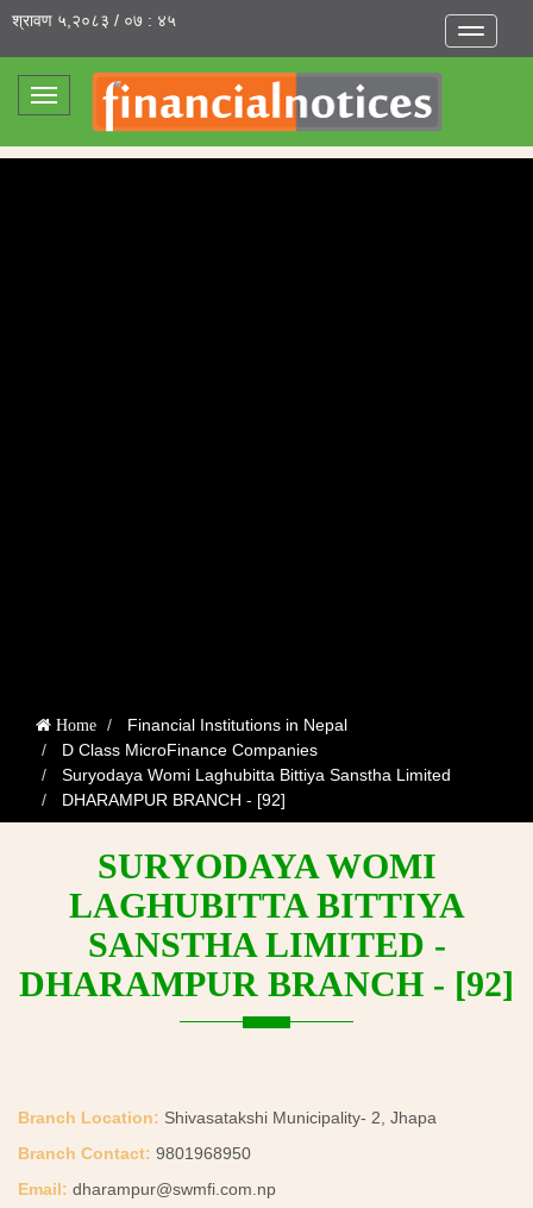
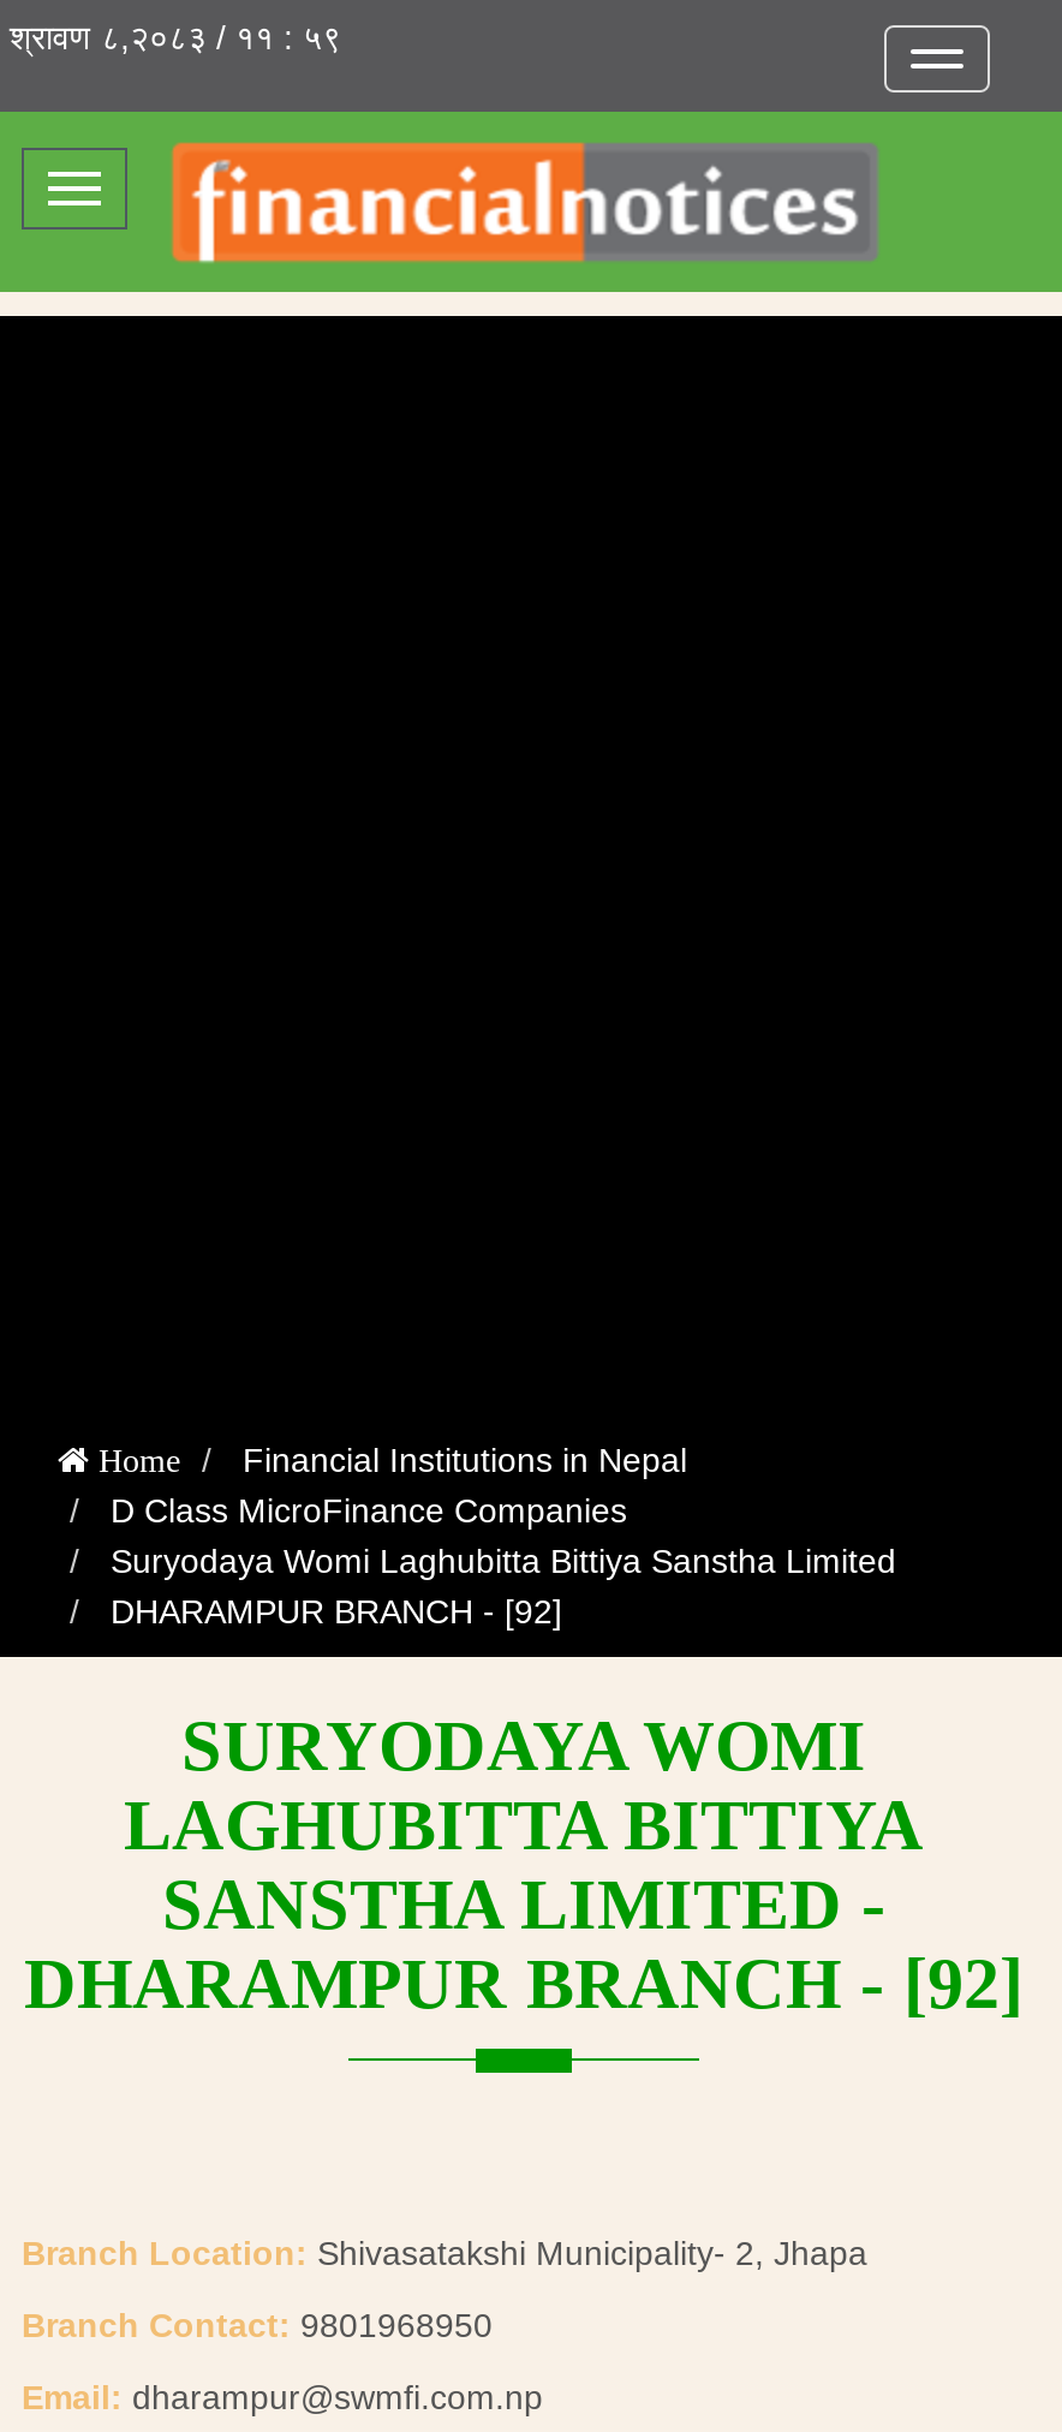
- श्रावण ५,२०८३ / ०७ : ४५
+ श्रावण ८,२०८३ / ११ : ५९
